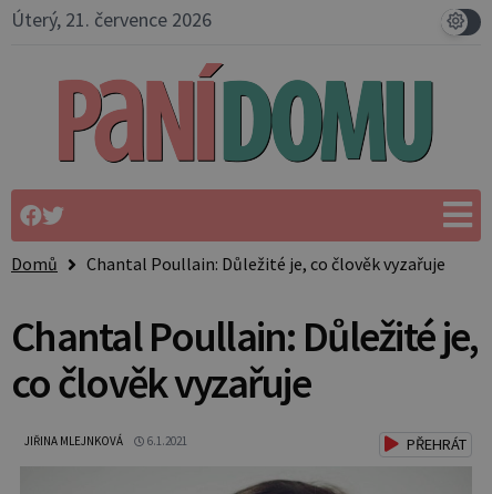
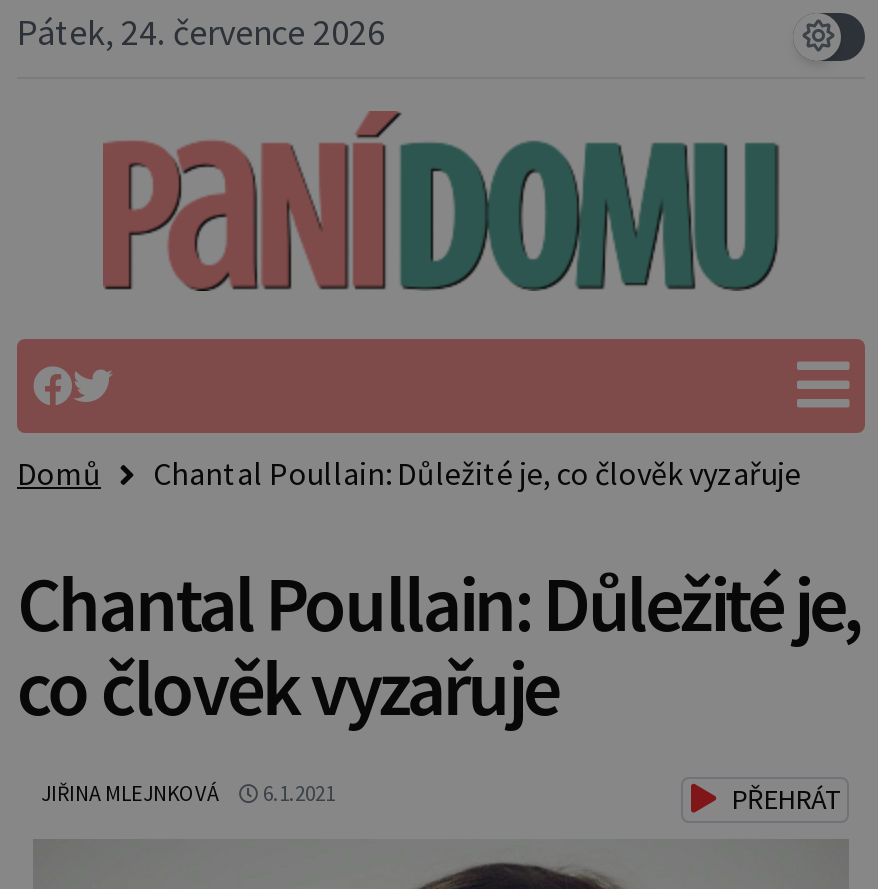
- Úterý, 21. července 2026
+ Pátek, 24. července 2026
